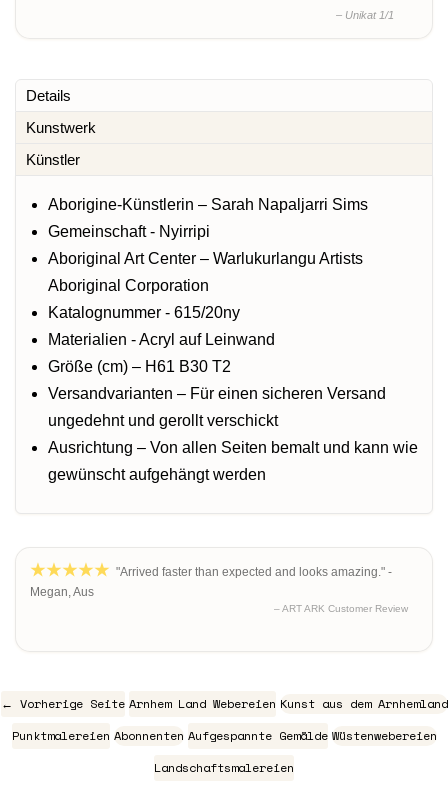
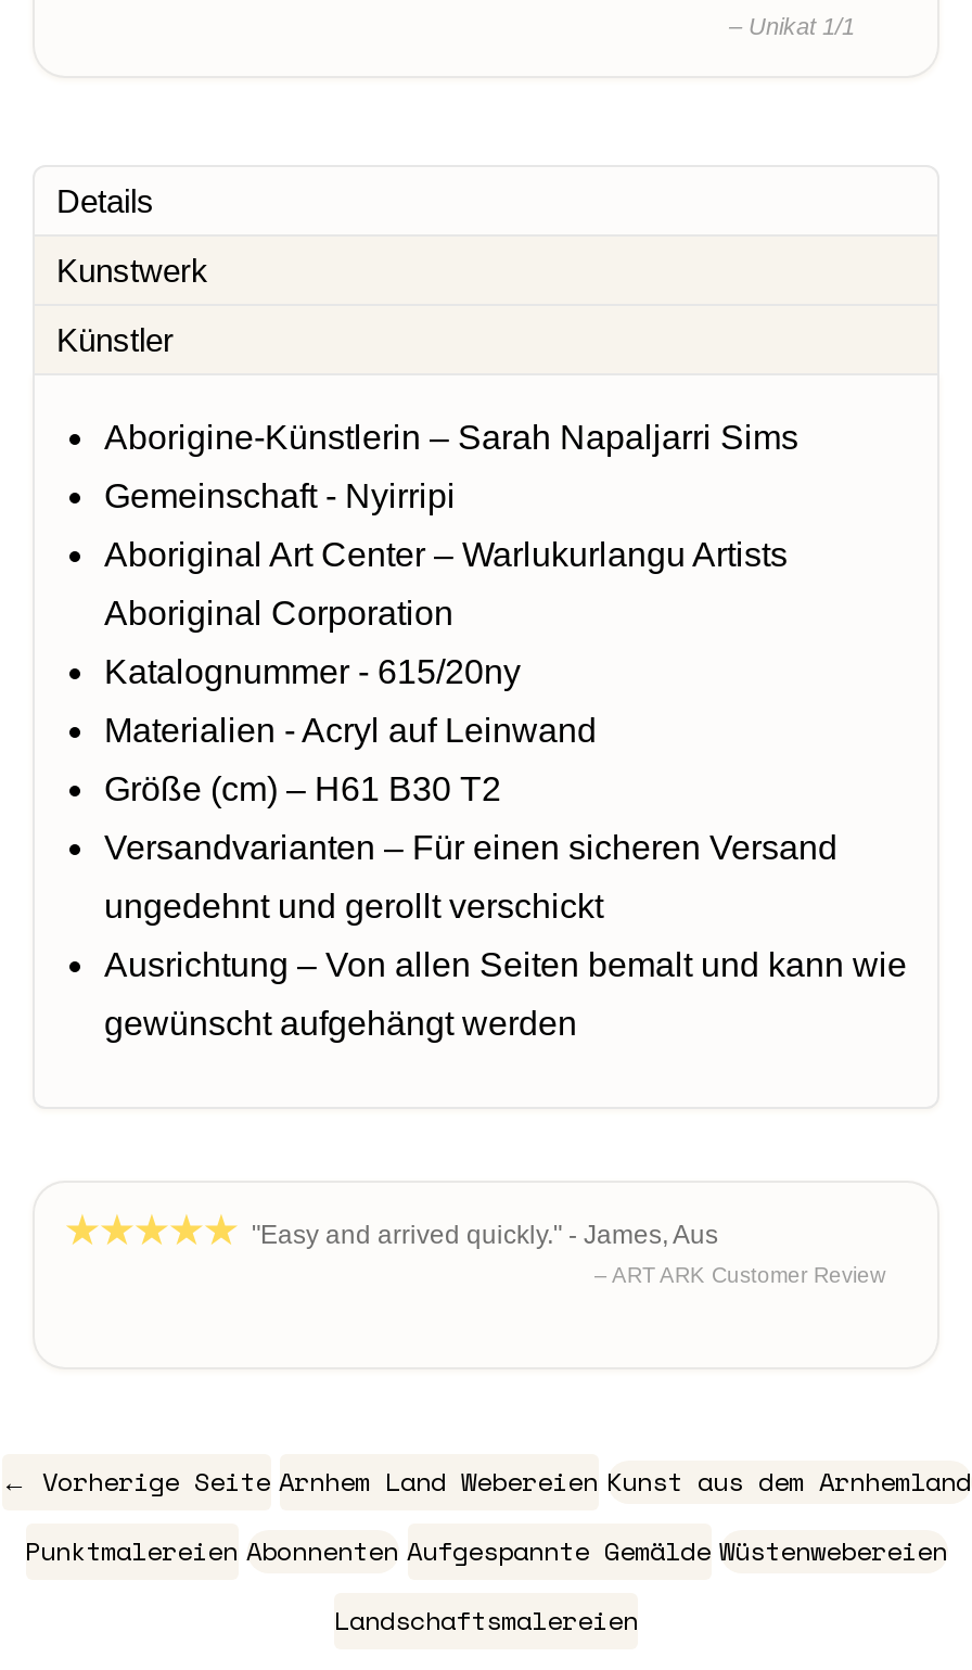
- "Arrived faster than expected and looks amazing." -
- Megan, Aus
+ "Easy and arrived quickly." - James, Aus
